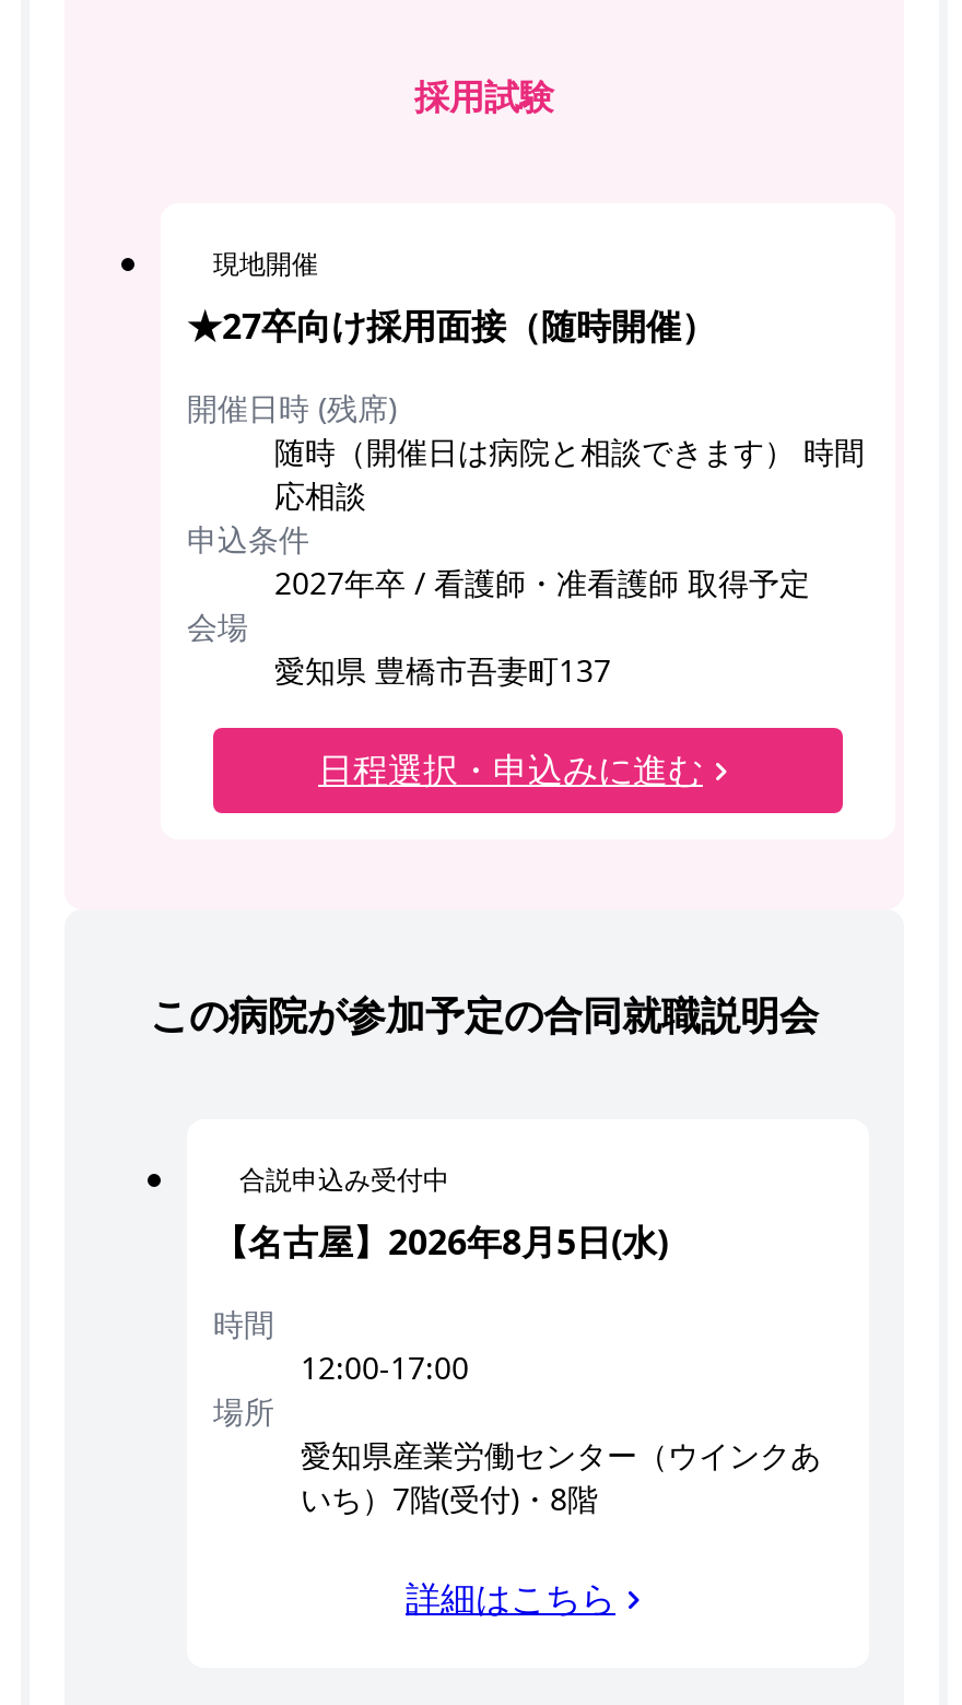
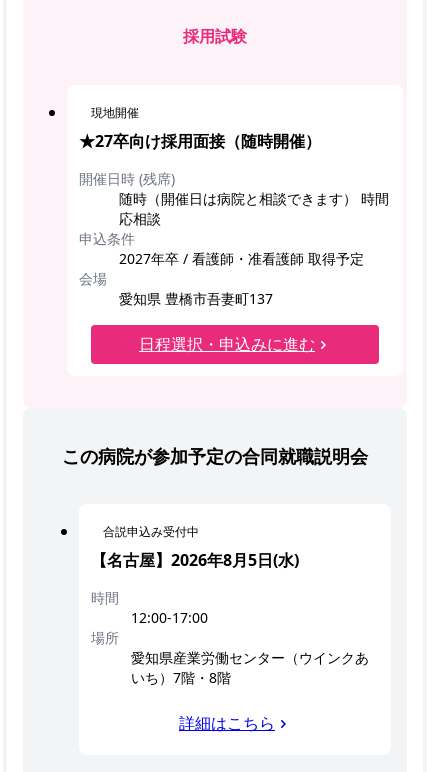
- いち）7階(受付)・8階
+ いち）7階・8階
